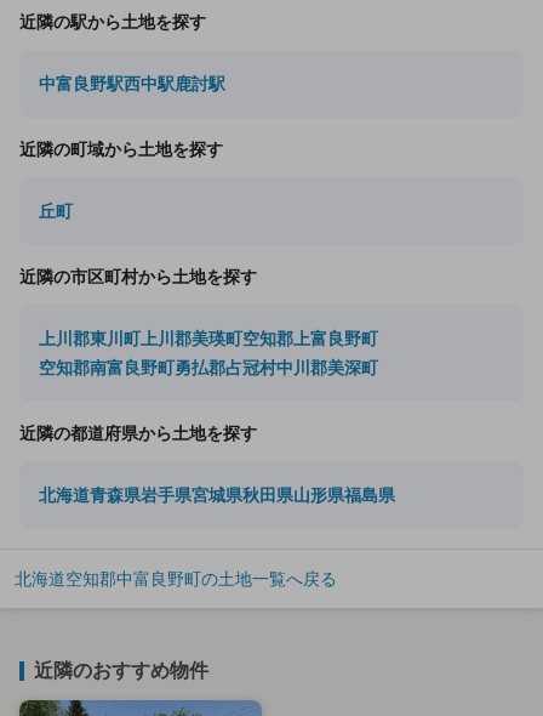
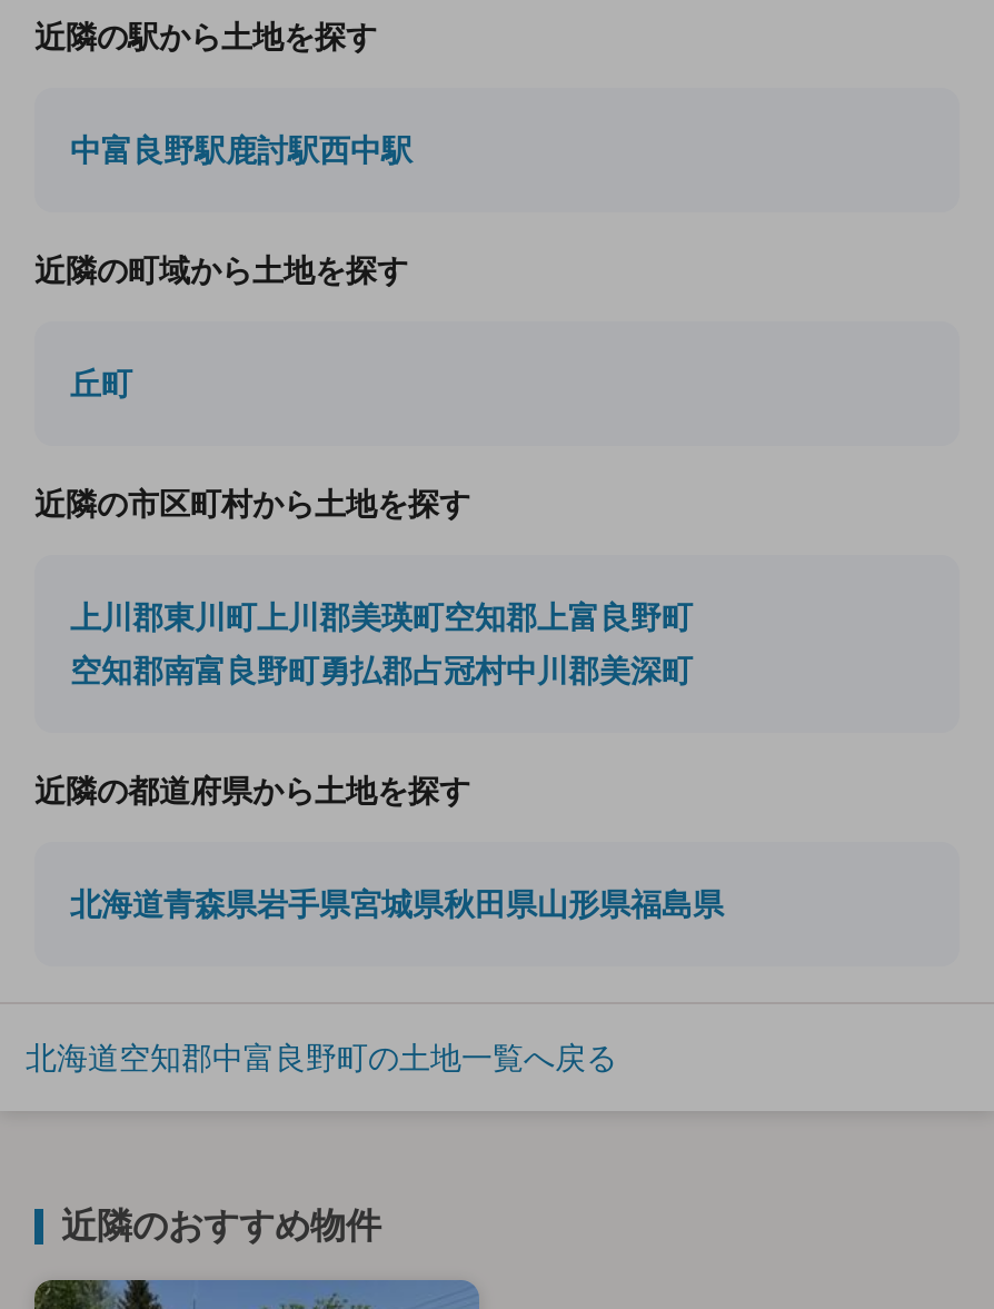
- 中富良野駅西中駅鹿討駅
+ 中富良野駅鹿討駅西中駅
